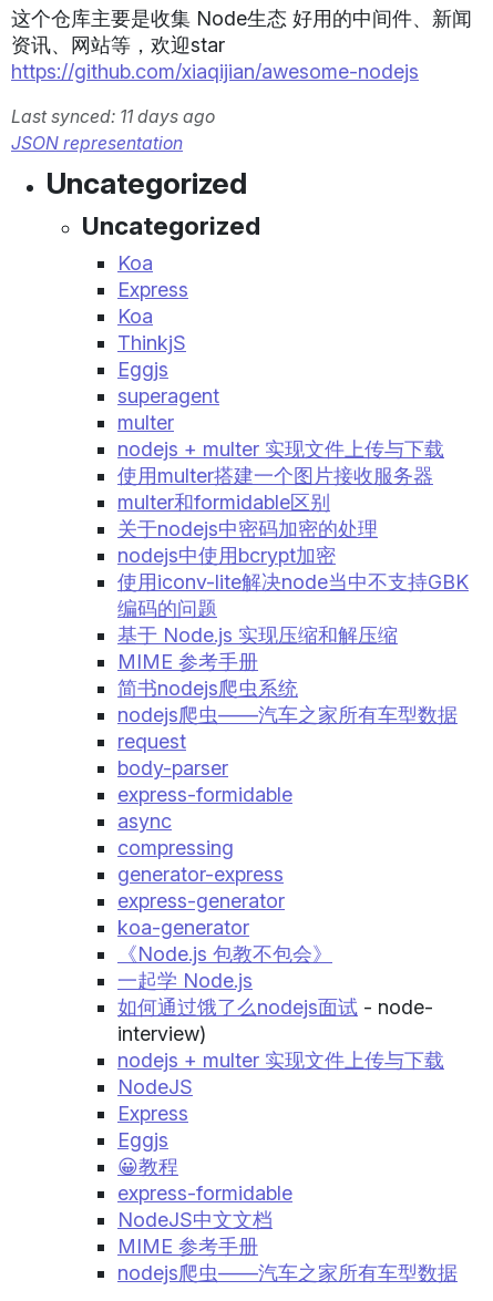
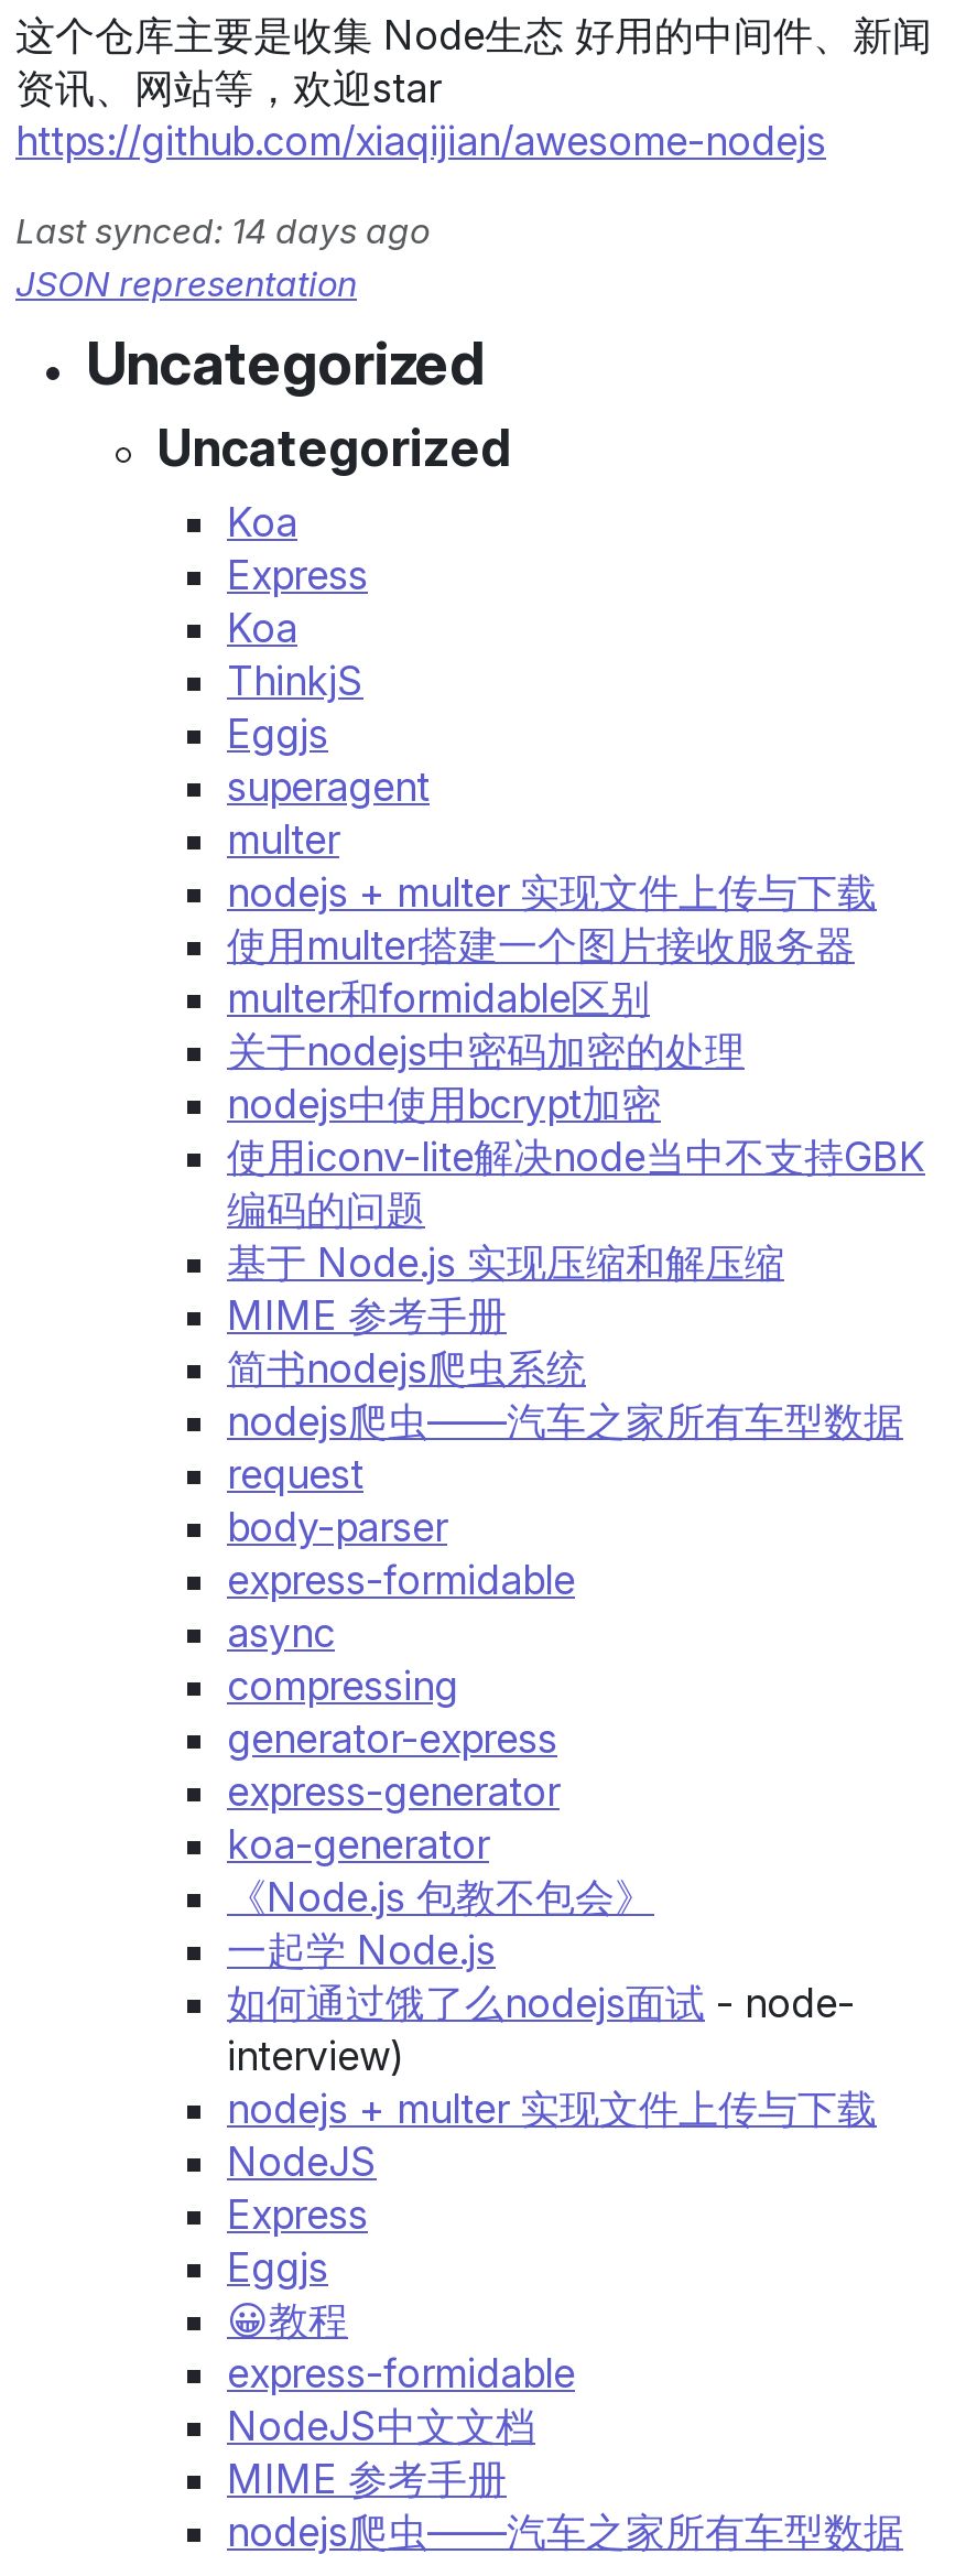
- Last synced: 11 days ago
+ Last synced: 14 days ago
